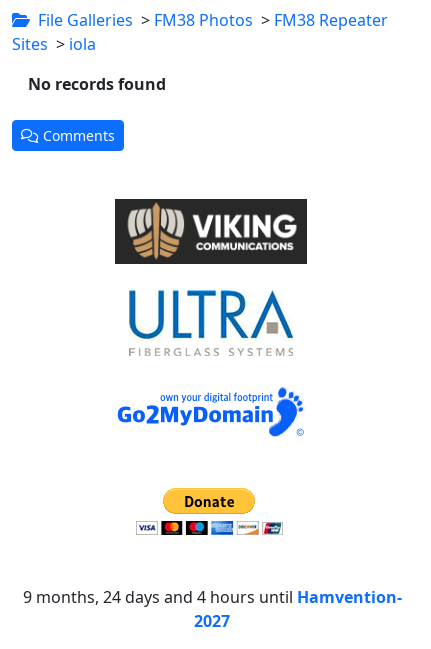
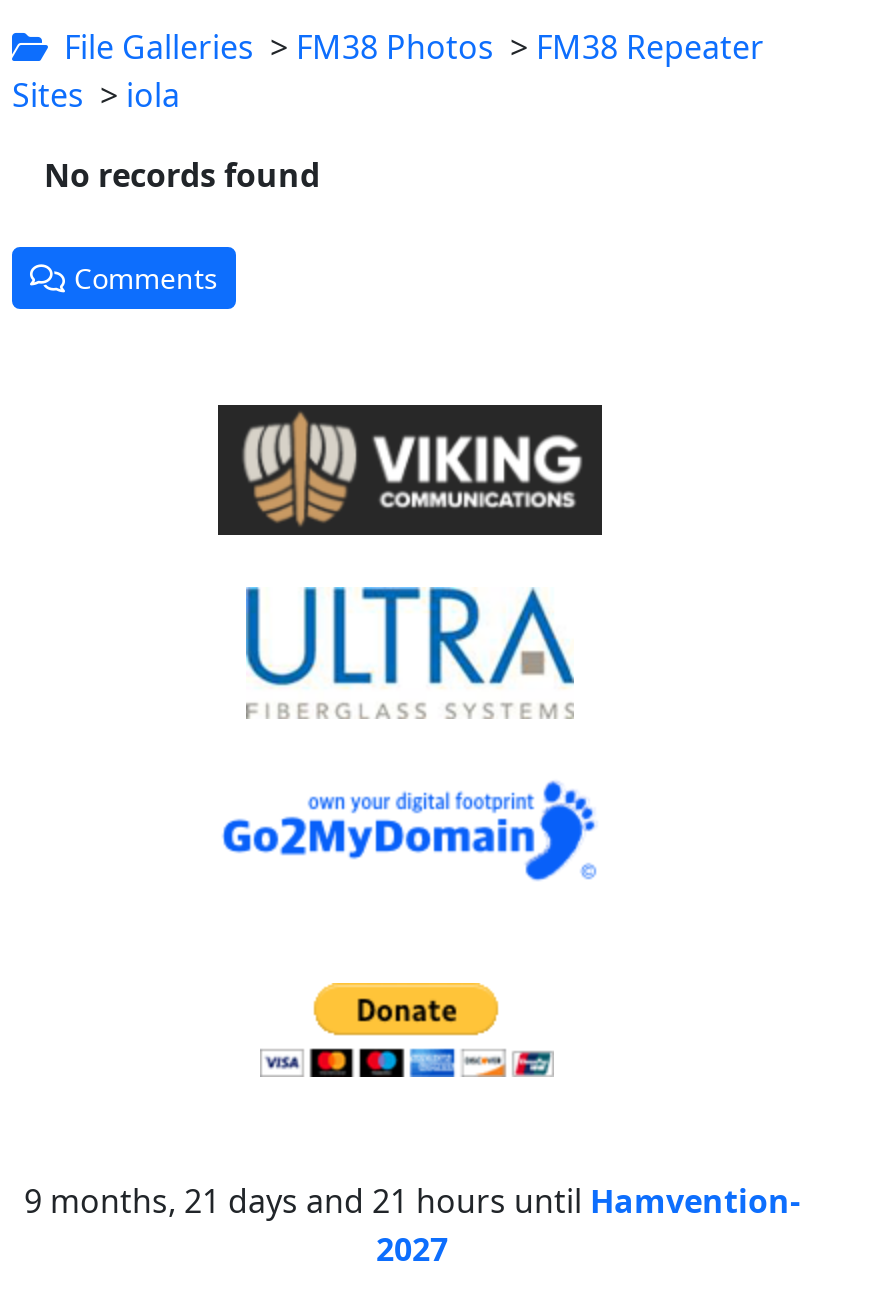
- 9 months, 24 days and 4 hours until Hamvention-
+ 9 months, 21 days and 21 hours until Hamvention-
